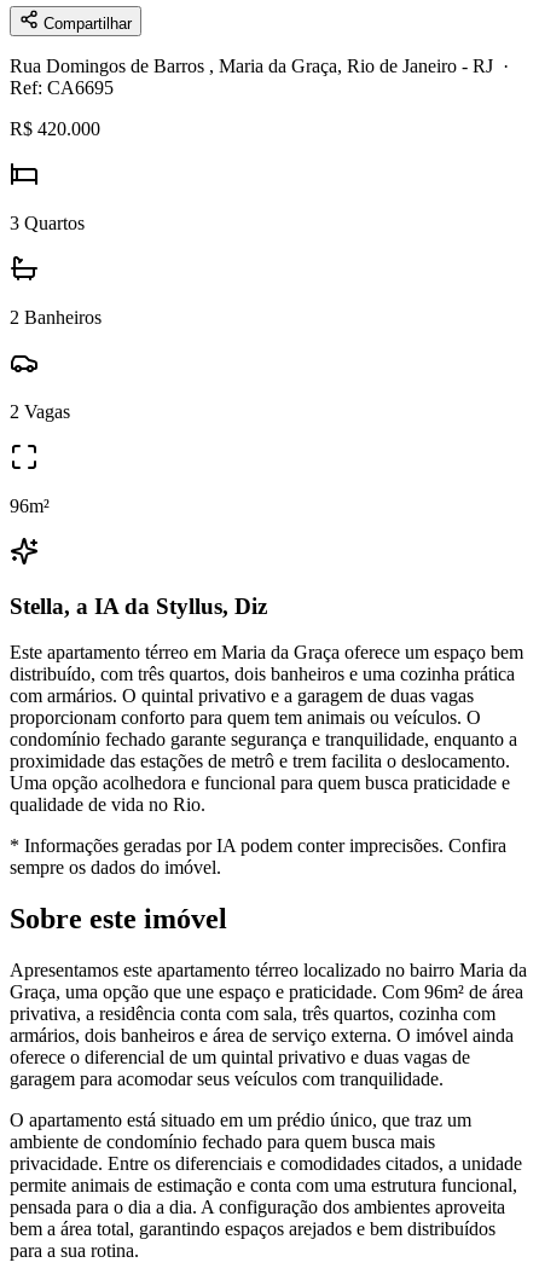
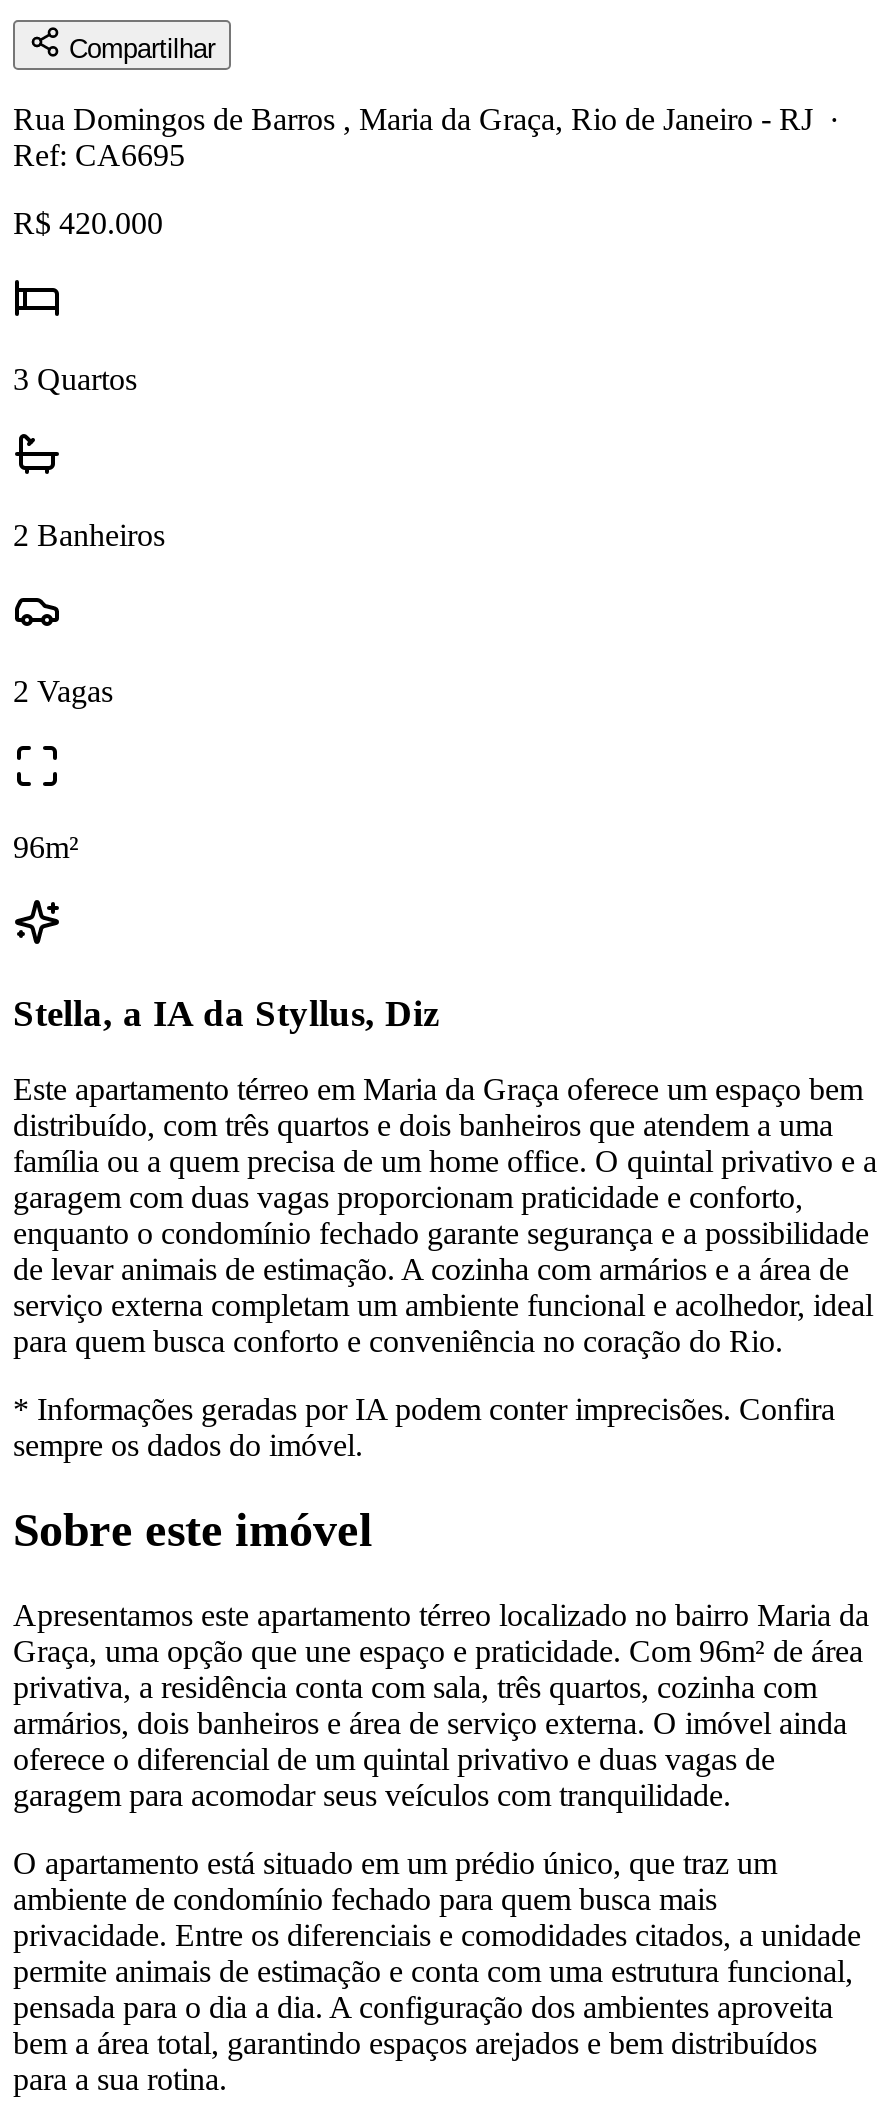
- distribuído, com três quartos, dois banheiros e uma cozinha prática
- com armários. O quintal privativo e a garagem de duas vagas
- proporcionam conforto para quem tem animais ou veículos. O
- condomínio fechado garante segurança e tranquilidade, enquanto a
- proximidade das estações de metrô e trem facilita o deslocamento.
- Uma opção acolhedora e funcional para quem busca praticidade e
- qualidade de vida no Rio.
+ distribuído, com três quartos e dois banheiros que atendem a uma
+ família ou a quem precisa de um home office. O quintal privativo e a
+ garagem com duas vagas proporcionam praticidade e conforto,
+ enquanto o condomínio fechado garante segurança e a possibilidade
+ de levar animais de estimação. A cozinha com armários e a área de
+ serviço externa completam um ambiente funcional e acolhedor, ideal
+ para quem busca conforto e conveniência no coração do Rio.
